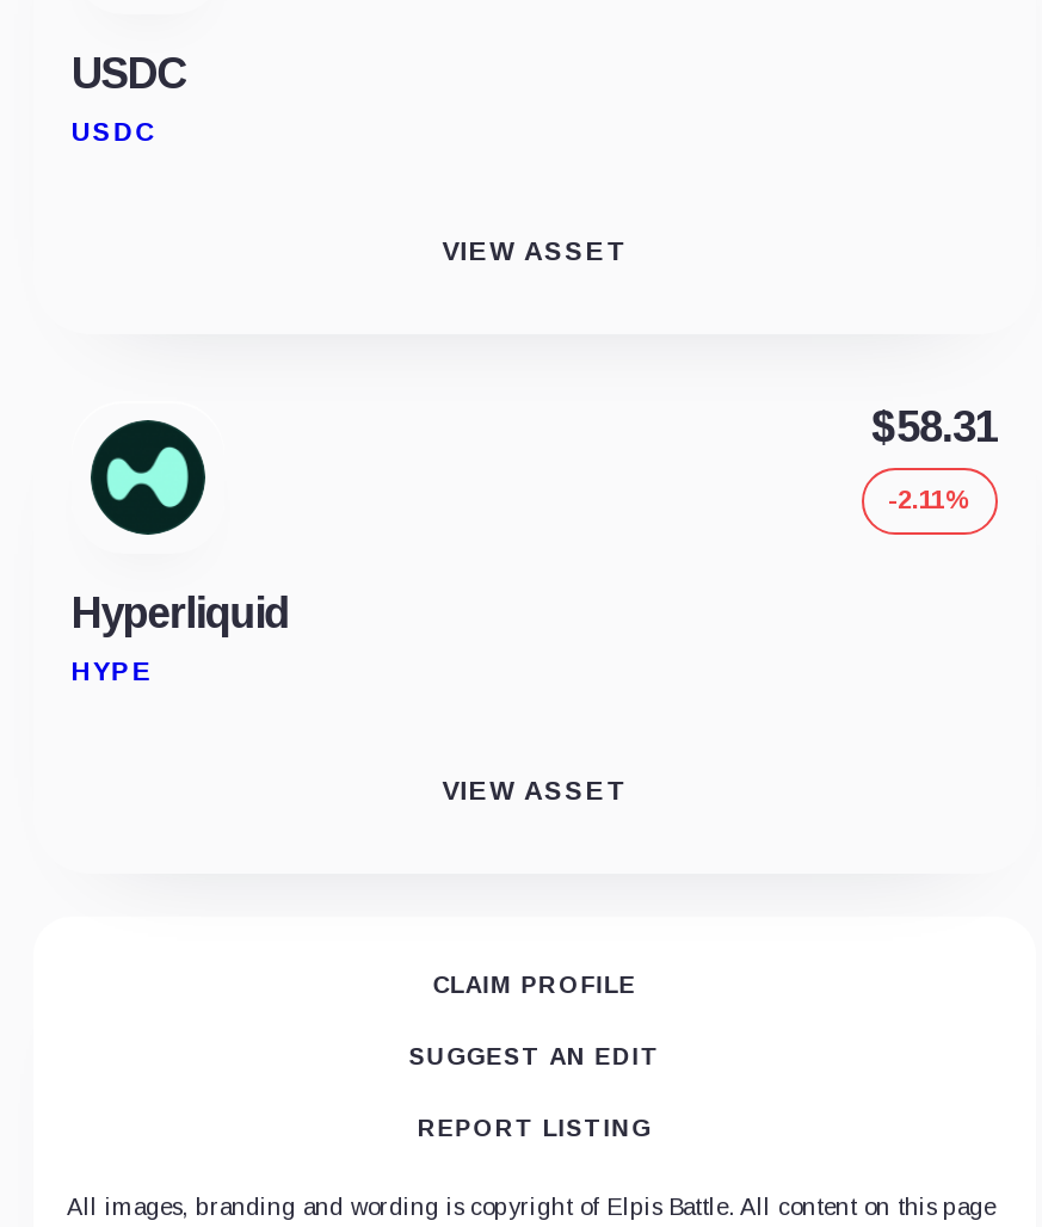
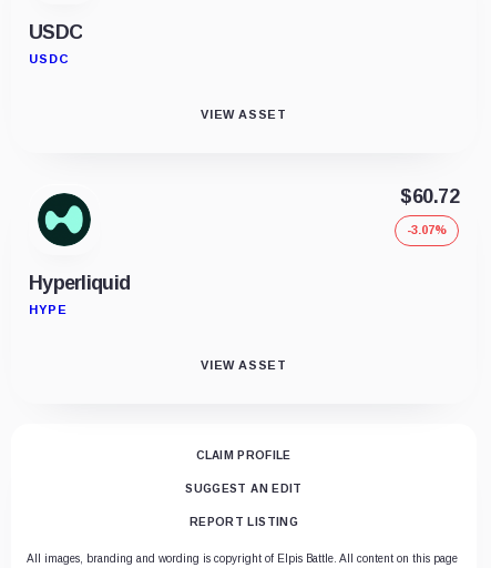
- $58.31
+ $60.72

- -2.11%
+ -3.07%
